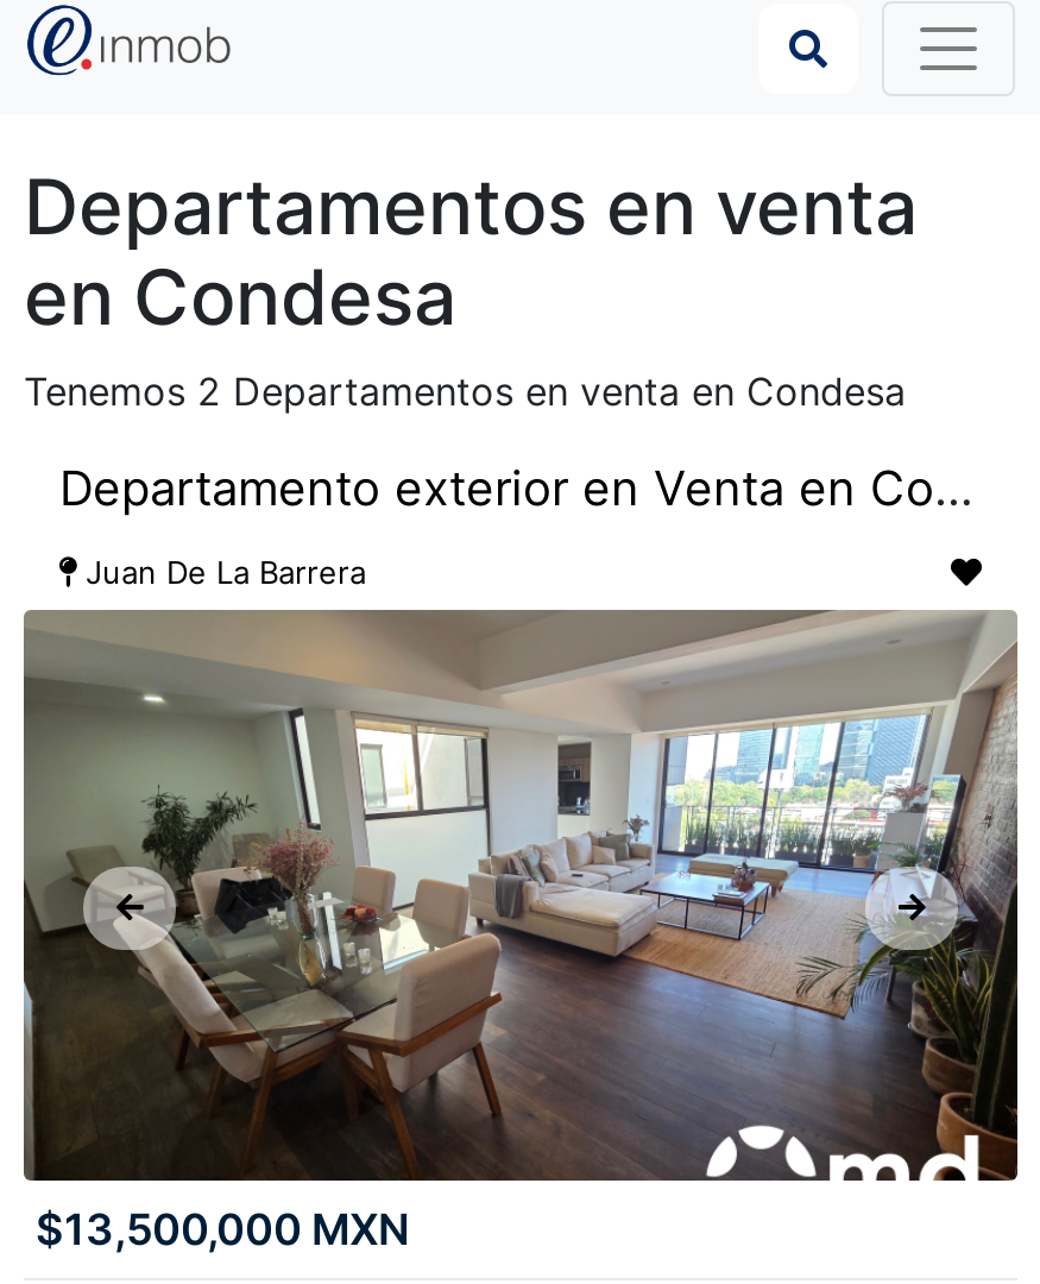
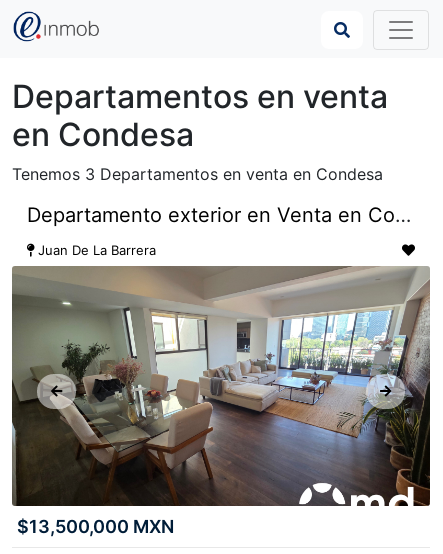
- Tenemos 2 Departamentos en venta en Condesa
+ Tenemos 3 Departamentos en venta en Condesa
